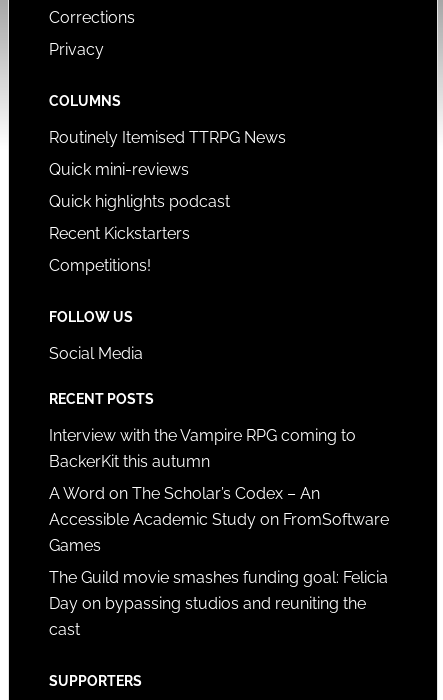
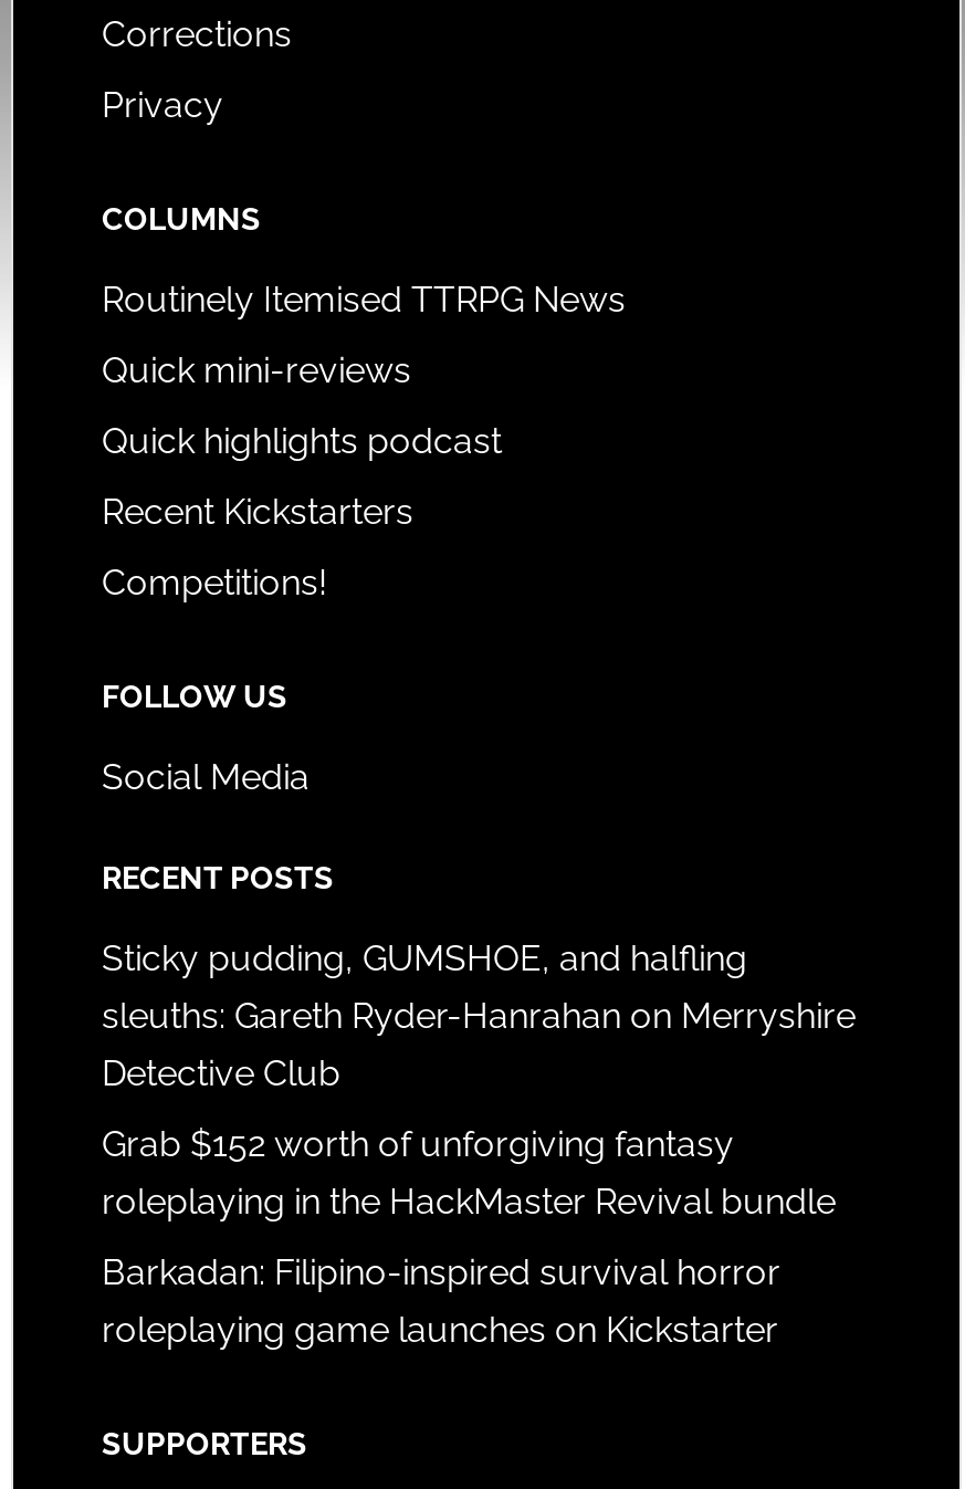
- Interview with the Vampire RPG coming to
- BackerKit this autumn
+ Sticky pudding, GUMSHOE, and halfling
+ sleuths: Gareth Ryder-Hanrahan on Merryshire
+ Detective Club

- A Word on The Scholar’s Codex – An
- Accessible Academic Study on FromSoftware
- Games
+ Grab $152 worth of unforgiving fantasy
+ roleplaying in the HackMaster Revival bundle

- The Guild movie smashes funding goal: Felicia
- Day on bypassing studios and reuniting the
- cast
+ Barkadan: Filipino-inspired survival horror
+ roleplaying game launches on Kickstarter
